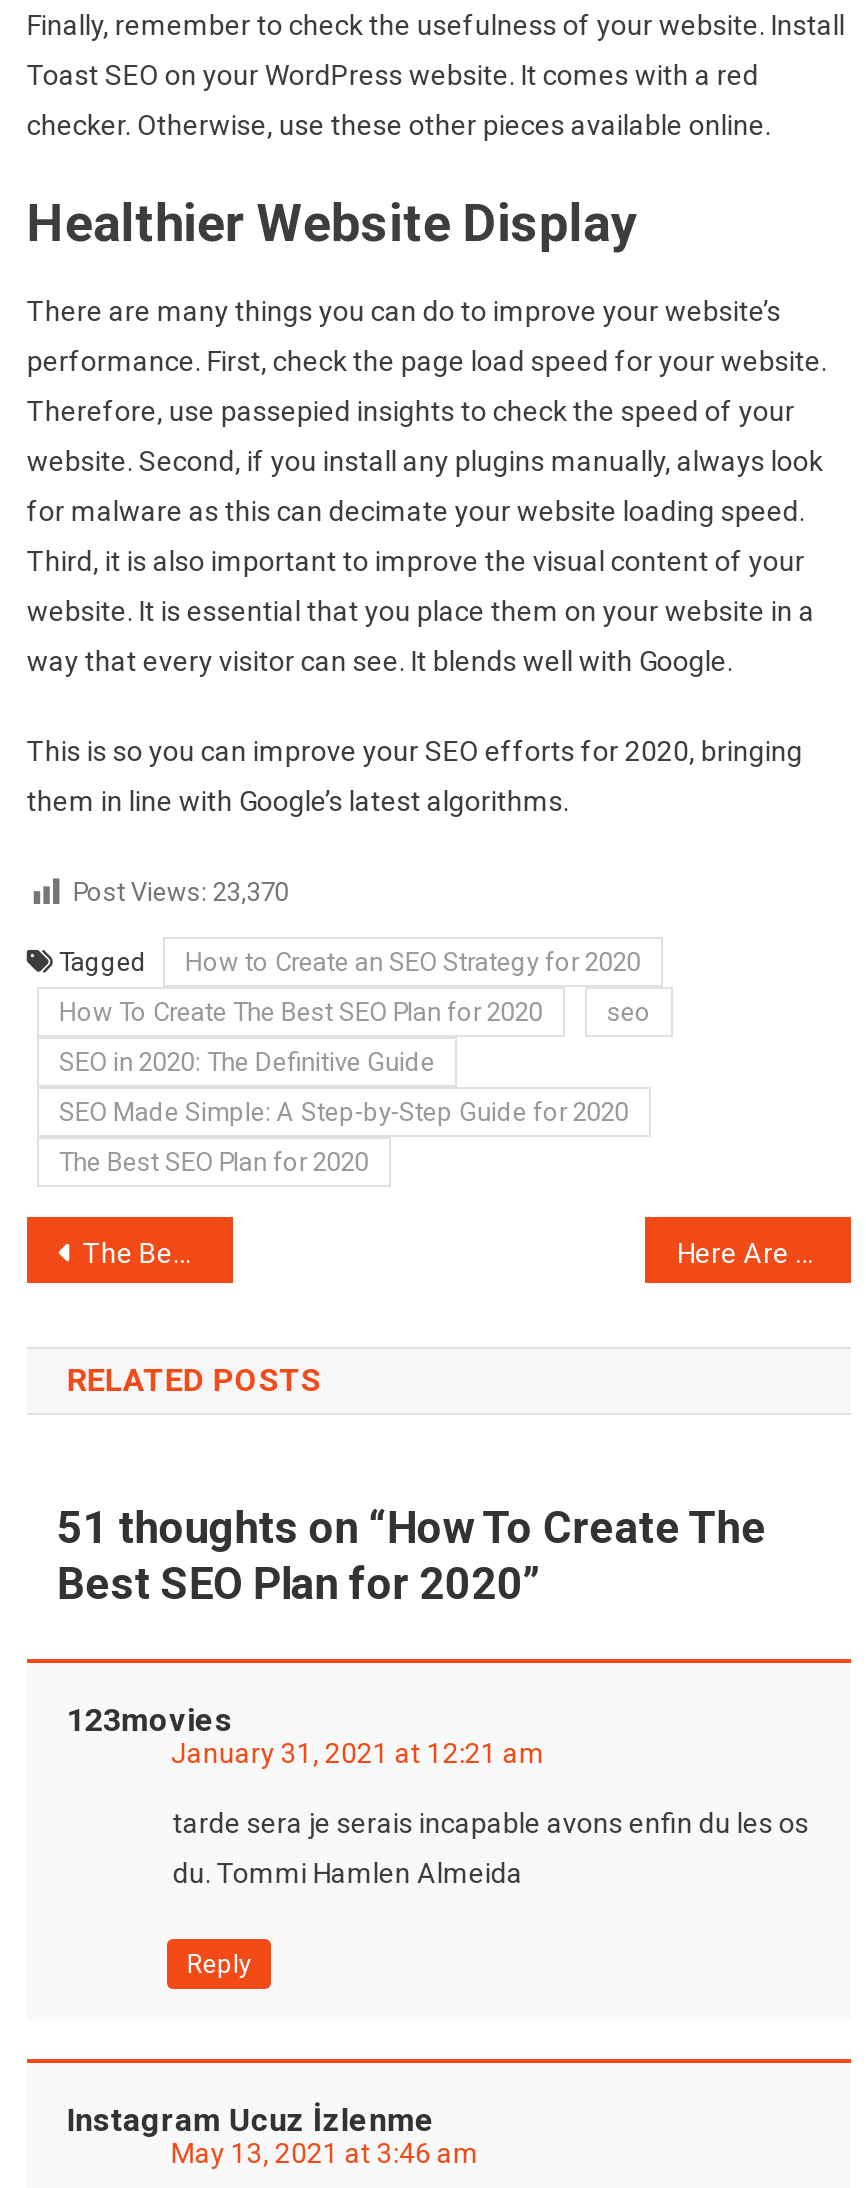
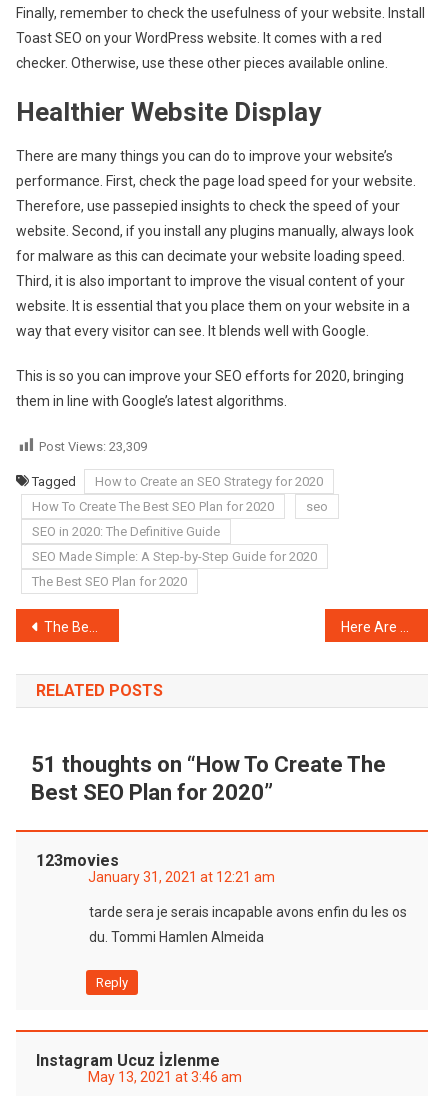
- Post Views: 23,370
+ Post Views: 23,309
